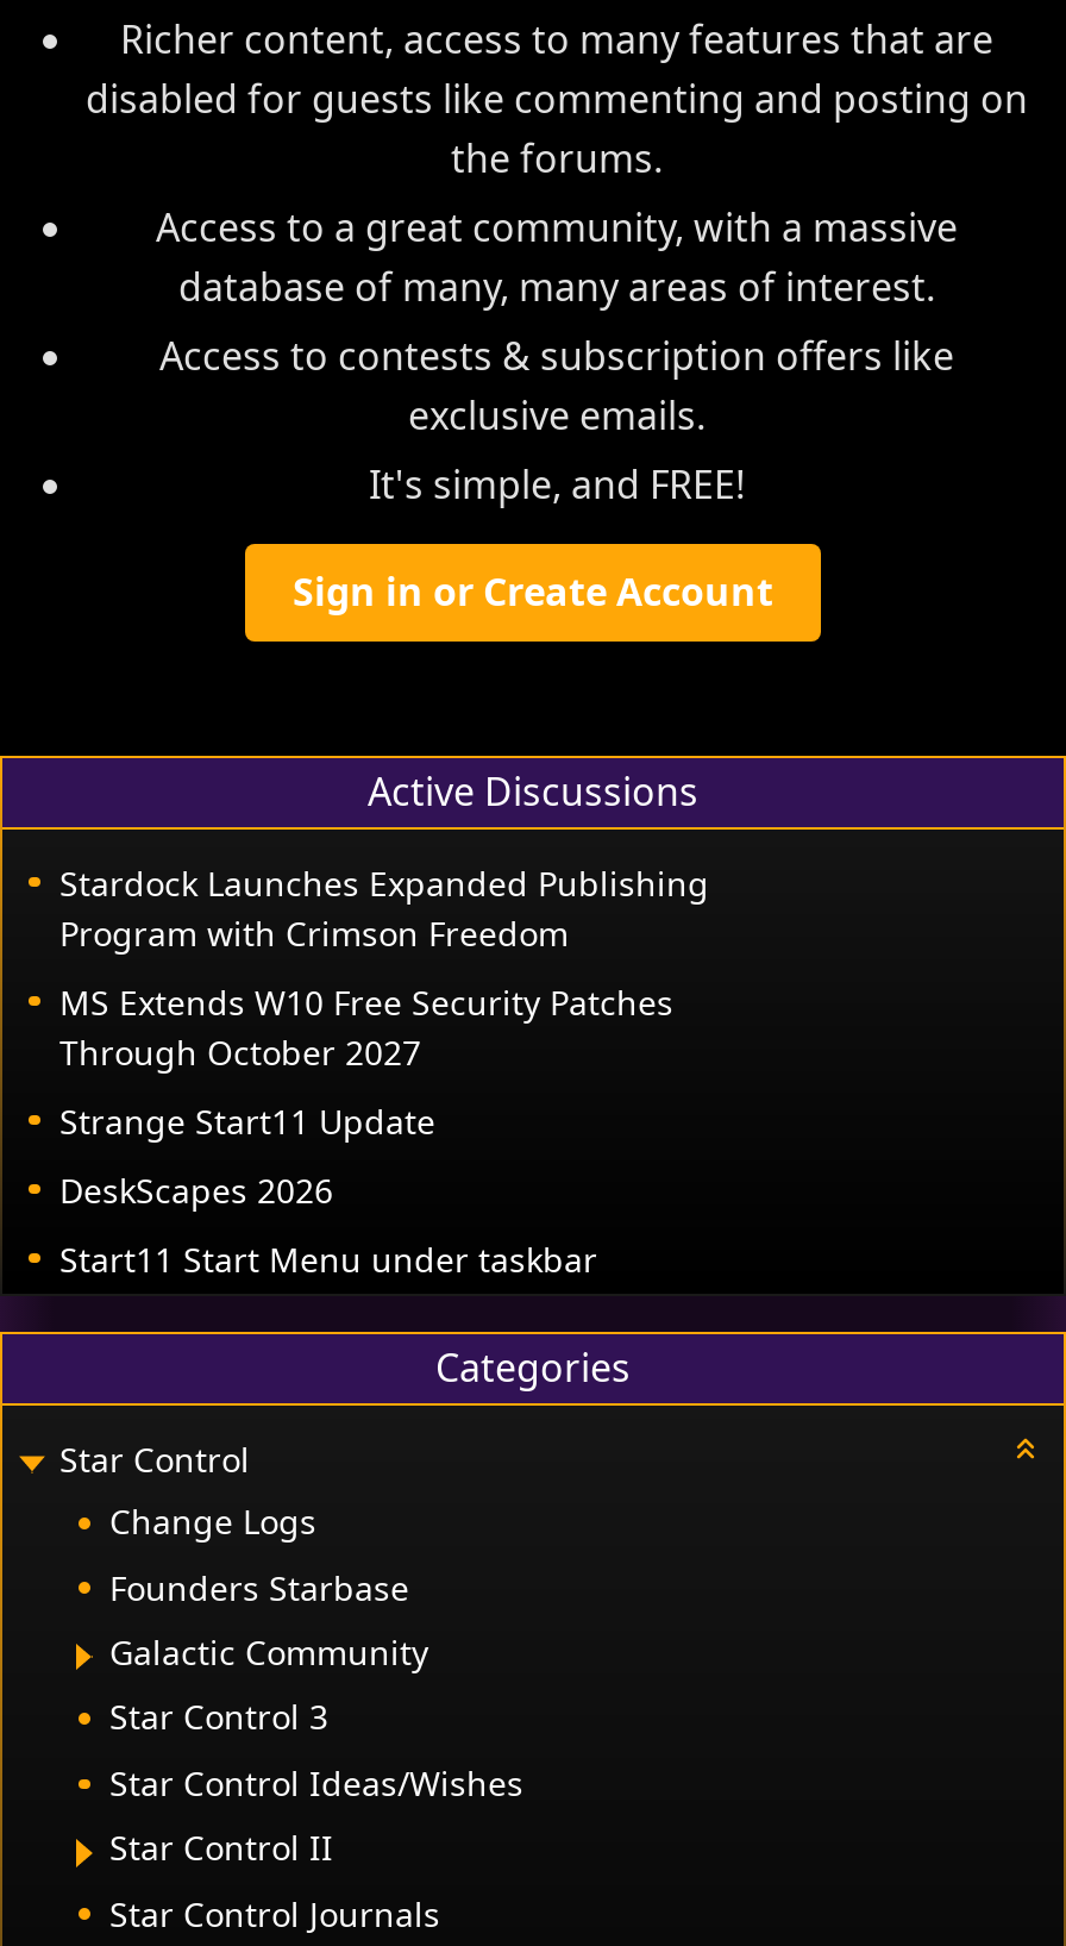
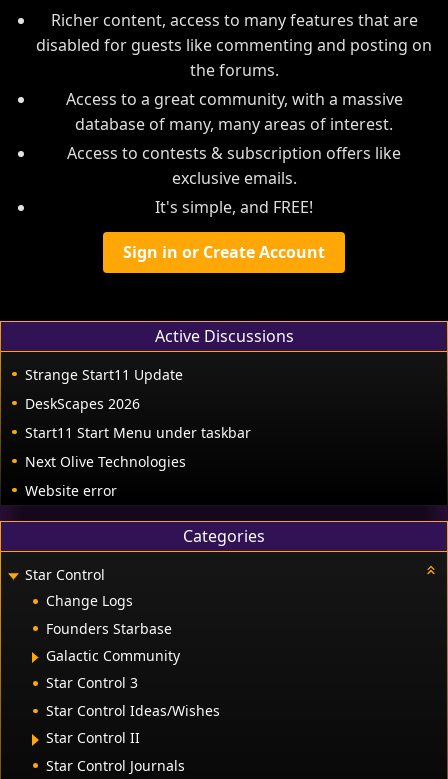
- Stardock Launches Expanded Publishing
- Program with Crimson Freedom
- MS Extends W10 Free Security Patches
- Through October 2027

moved up: Strange Start11 Update | DeskScapes 2026 | Start11 Start Menu under taskbar

+ Next Olive Technologies
+ Website error
